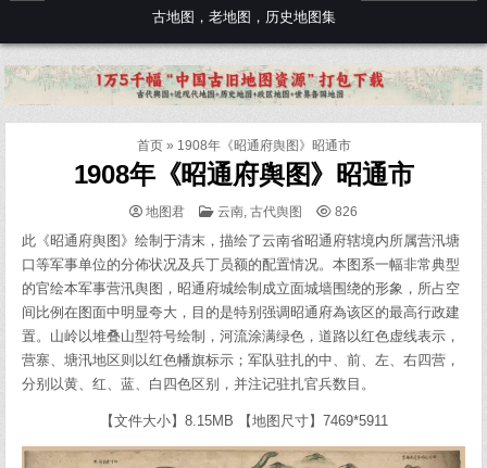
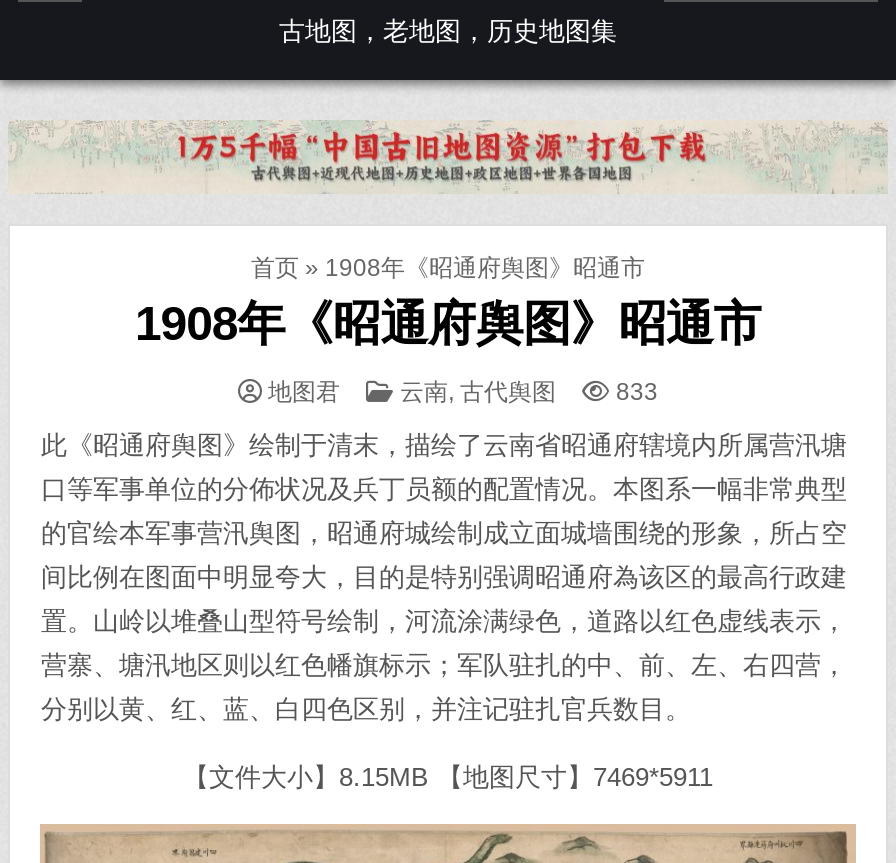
- 826
+ 833
